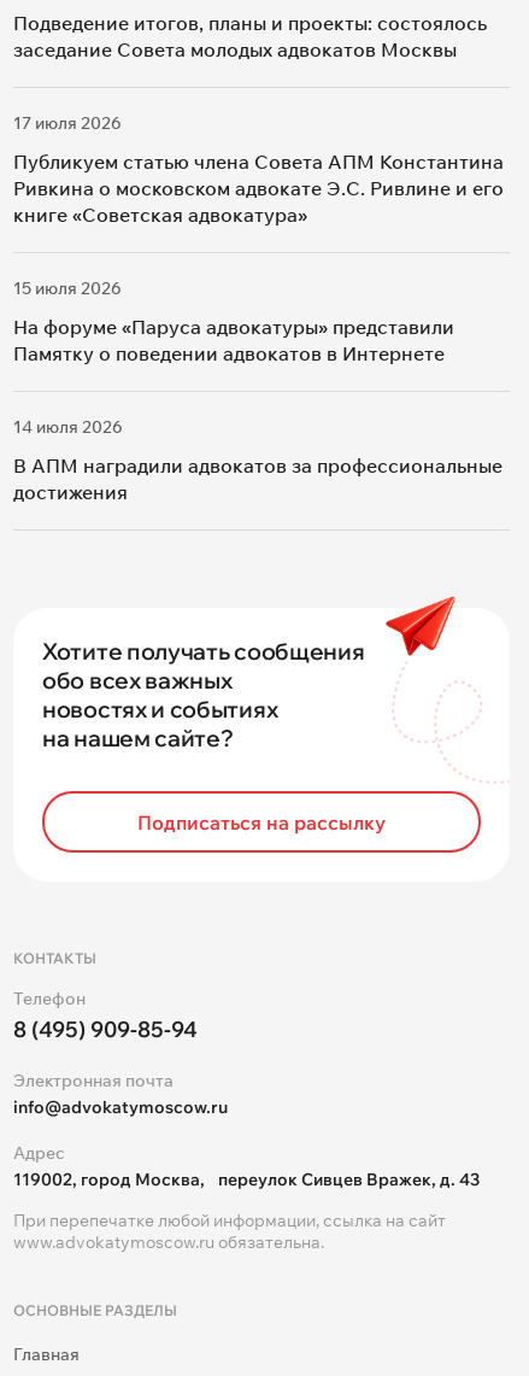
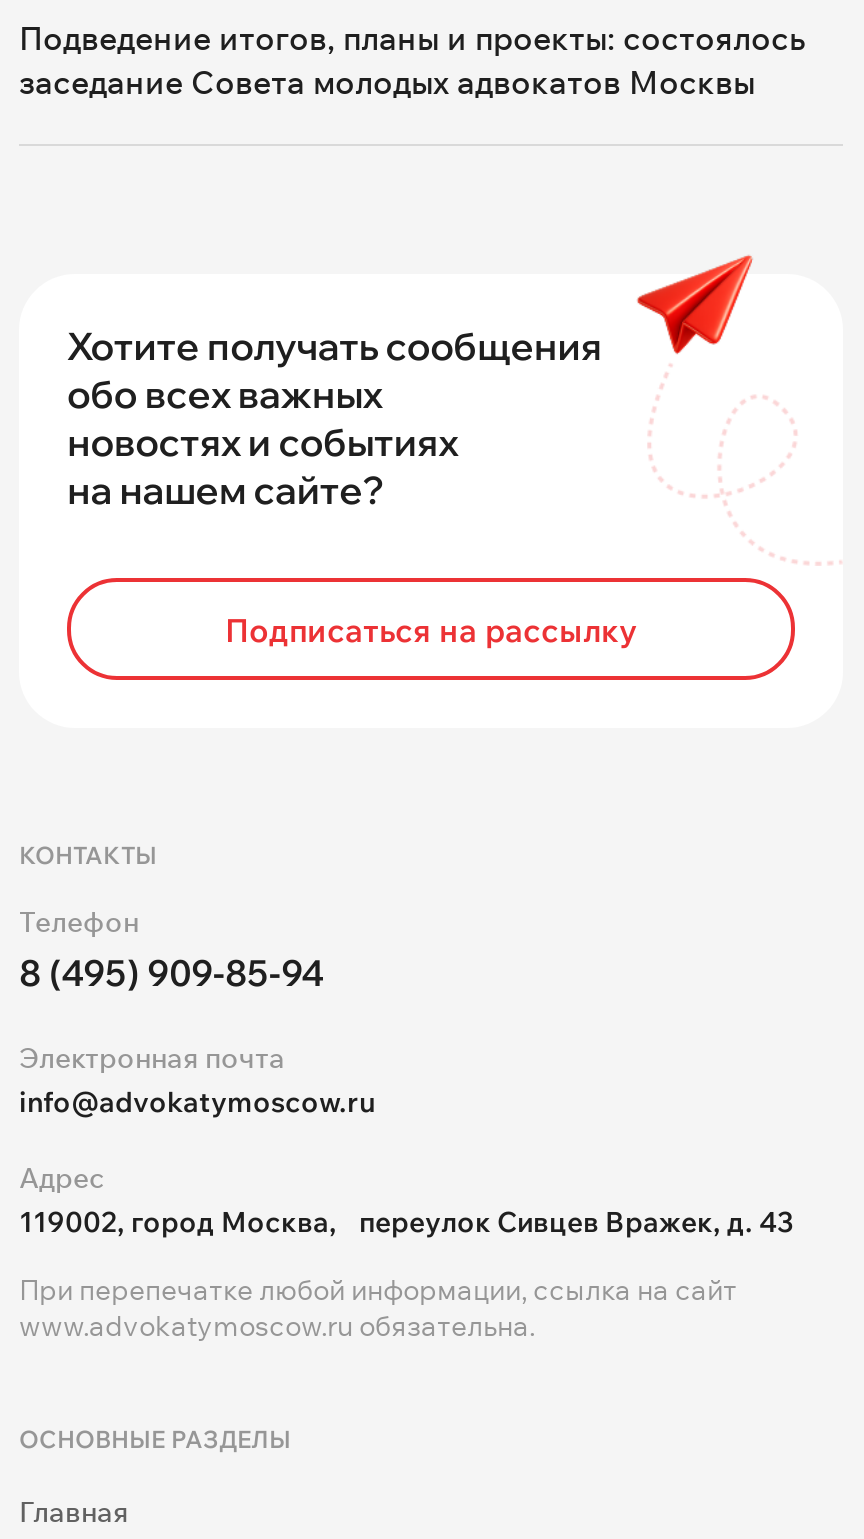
- 17 июля 2026
- Публикуем статью члена Совета АПМ Константина
- Ривкина о московском адвокате Э.С. Ривлине и его
- книге «Советская адвокатура»
- 15 июля 2026
- На форуме «Паруса адвокатуры» представили
- Памятку о поведении адвокатов в Интернете
- 14 июля 2026
- В АПМ наградили адвокатов за профессиональные
- достижения
